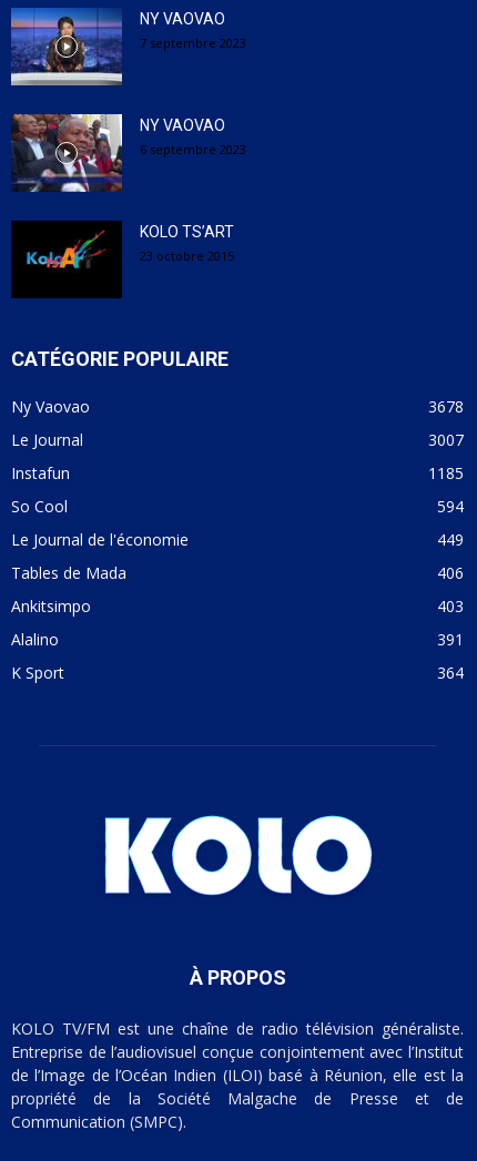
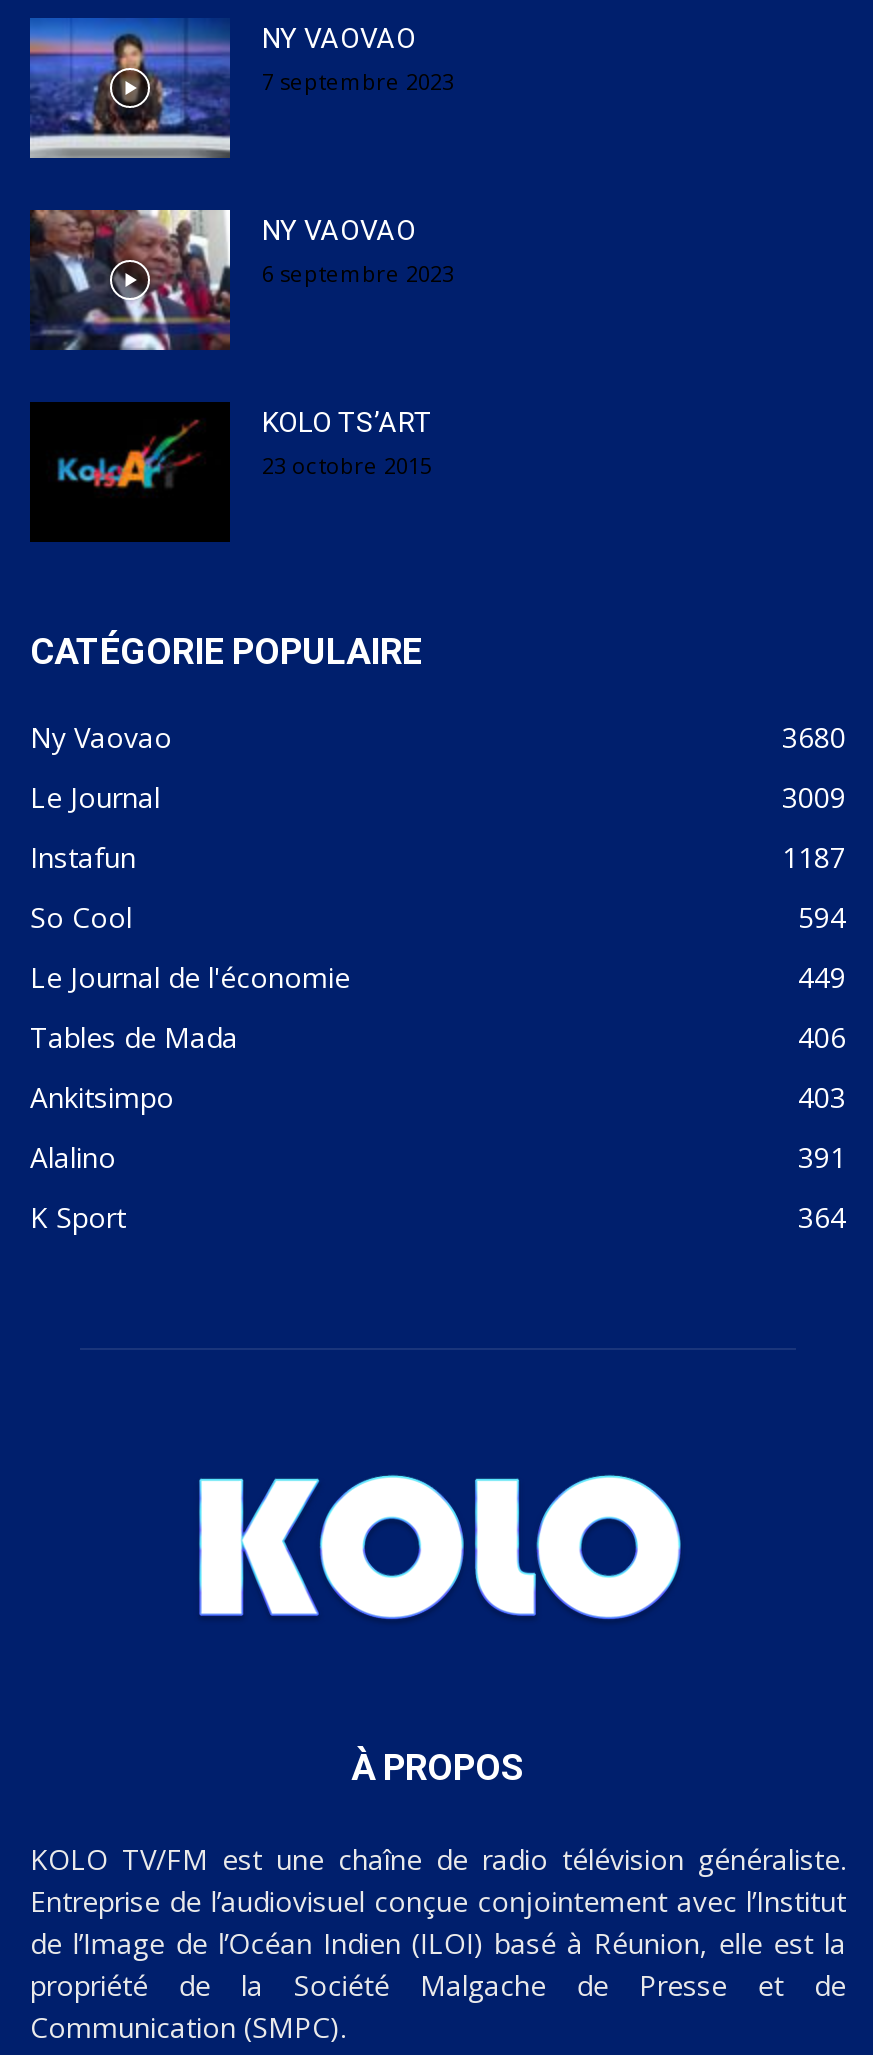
- 3678
+ 3680

- 3007
+ 3009

- 1185
+ 1187
